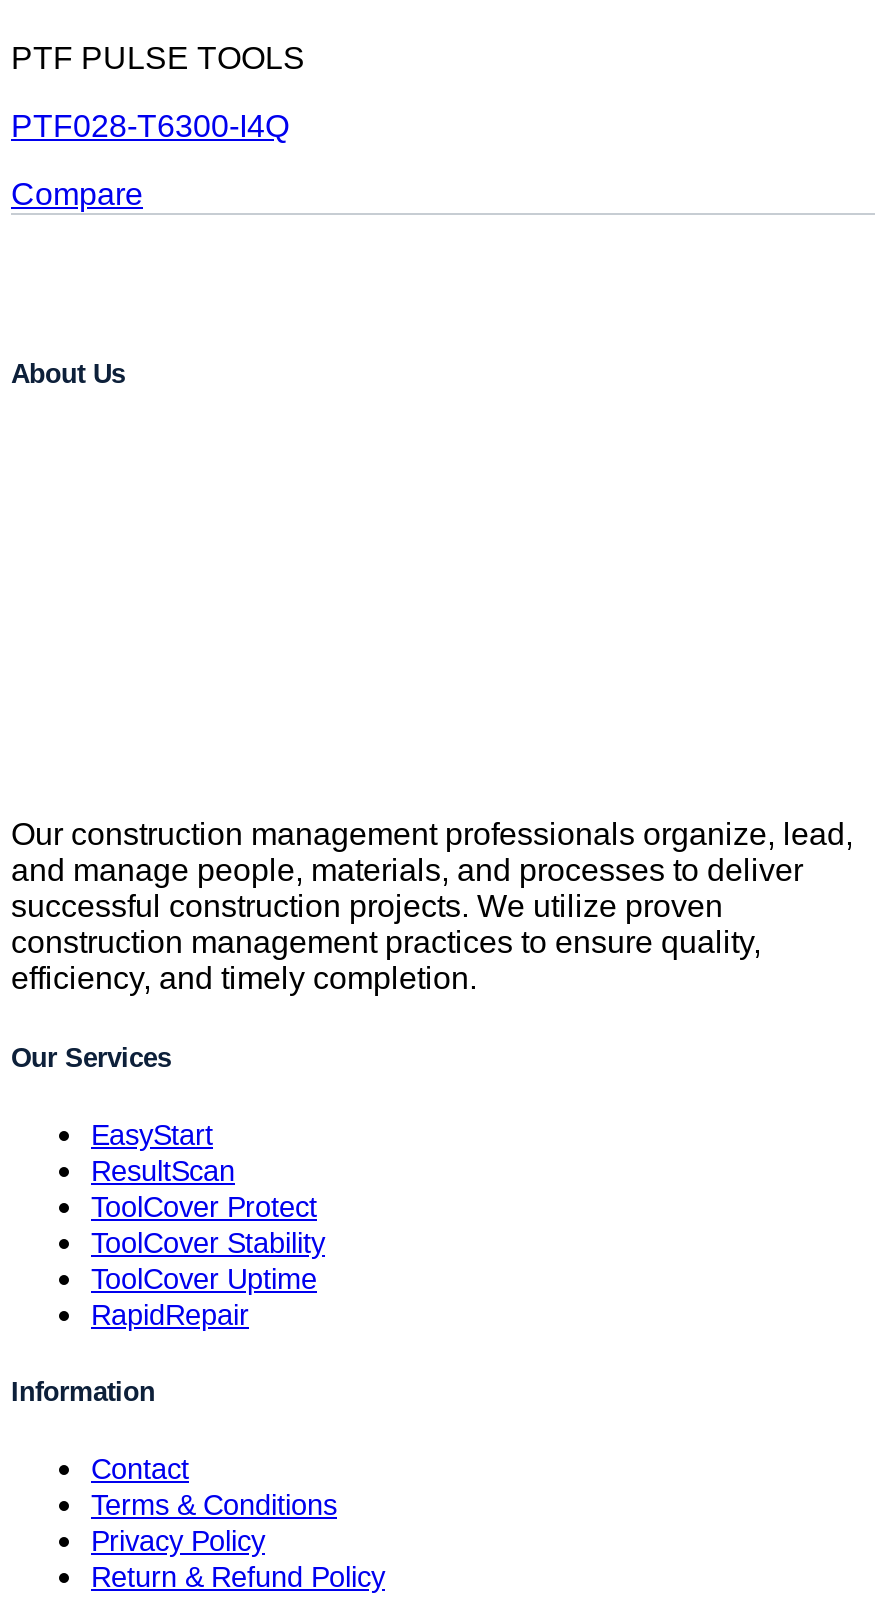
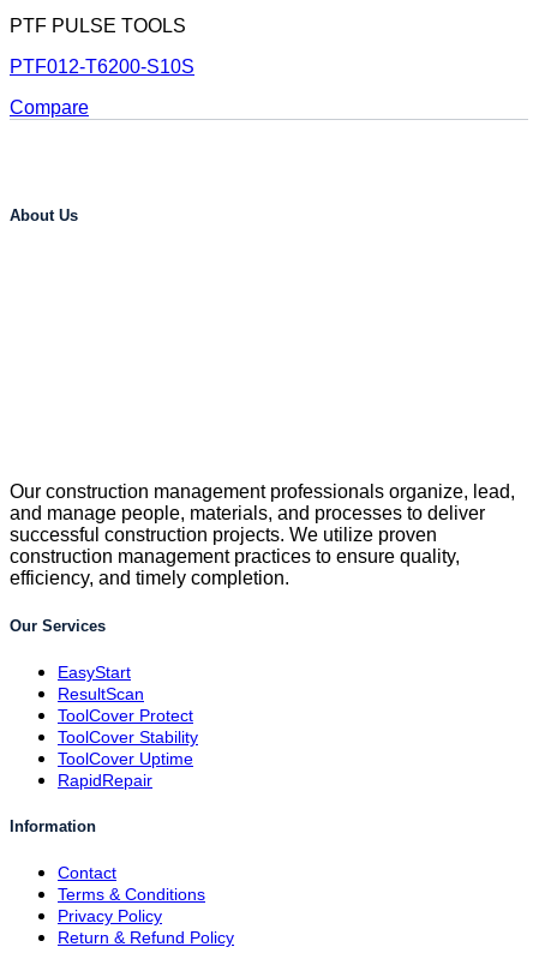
- PTF028-T6300-I4Q
+ PTF012-T6200-S10S
